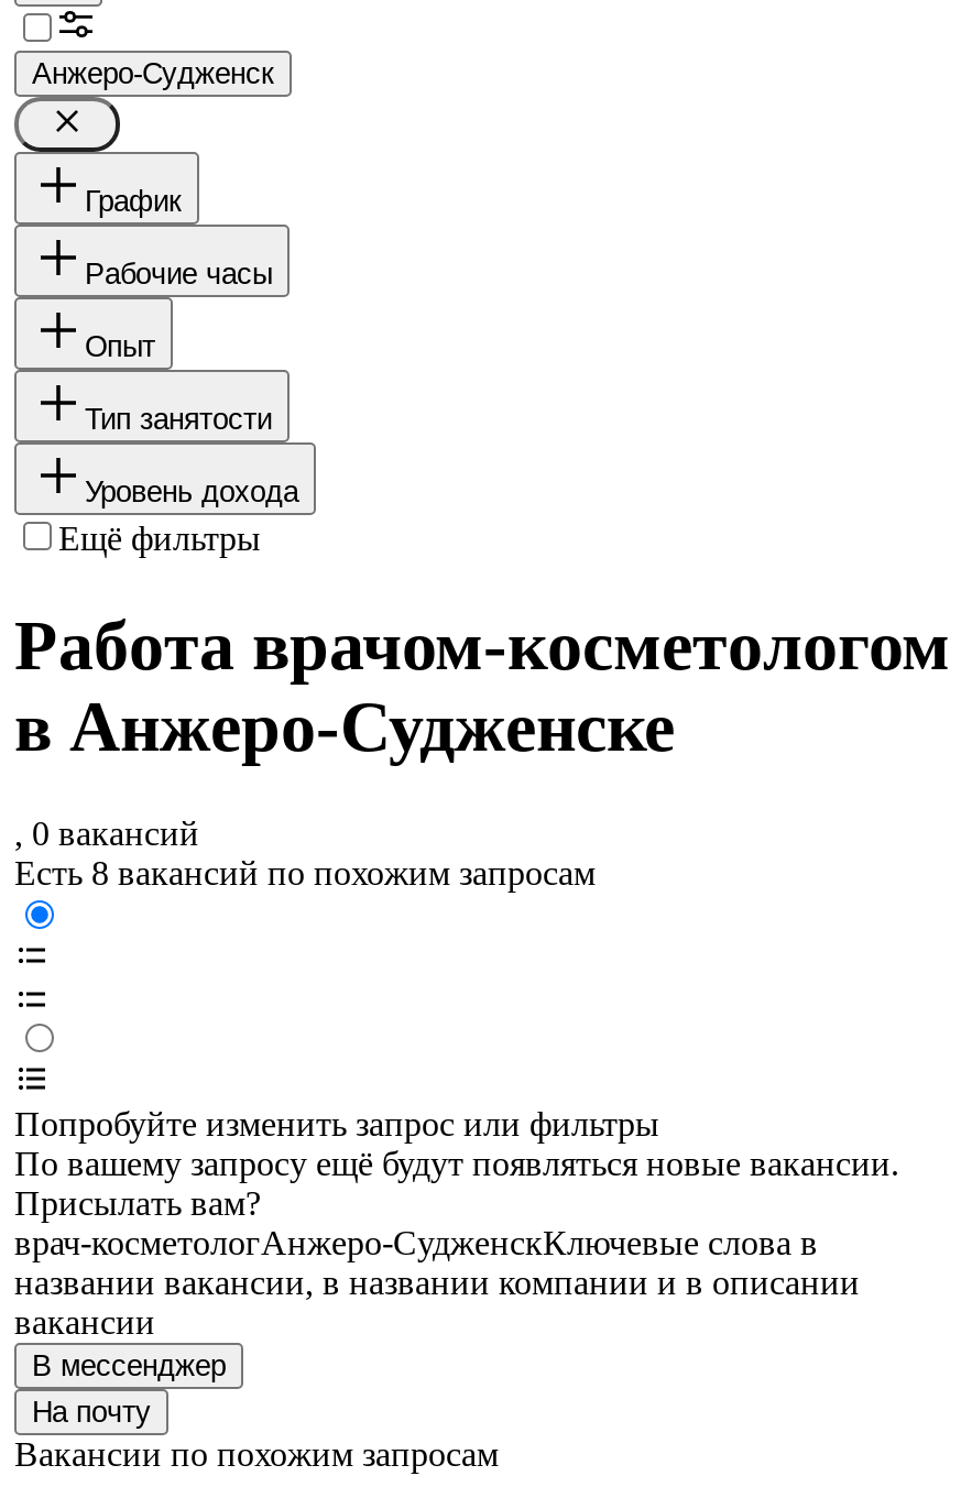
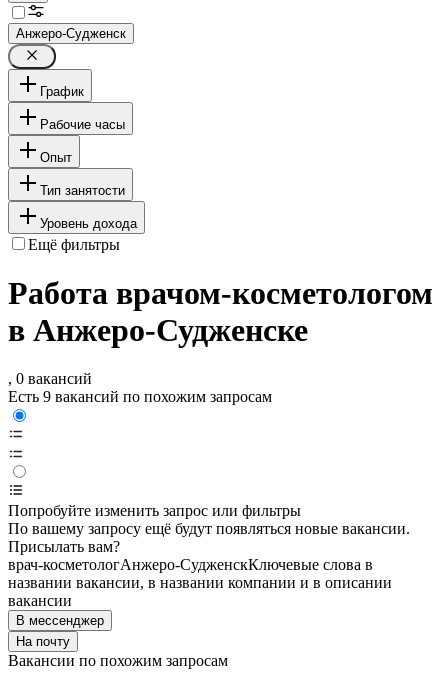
- Есть 8 вакансий по похожим запросам
+ Есть 9 вакансий по похожим запросам
